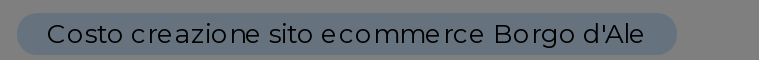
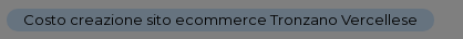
- Costo creazione sito ecommerce Borgo d'Ale
+ Costo creazione sito ecommerce Tronzano Vercellese
